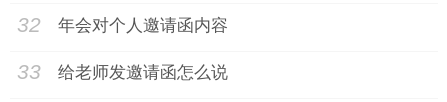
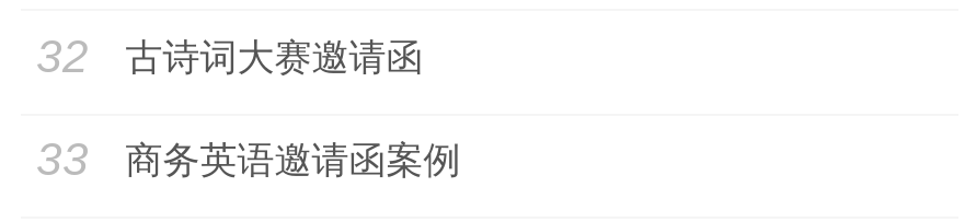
- 年会对个人邀请函内容
+ 古诗词大赛邀请函

- 给老师发邀请函怎么说
+ 商务英语邀请函案例
